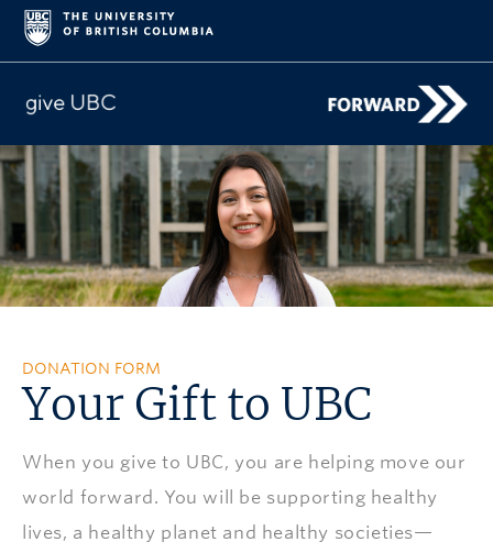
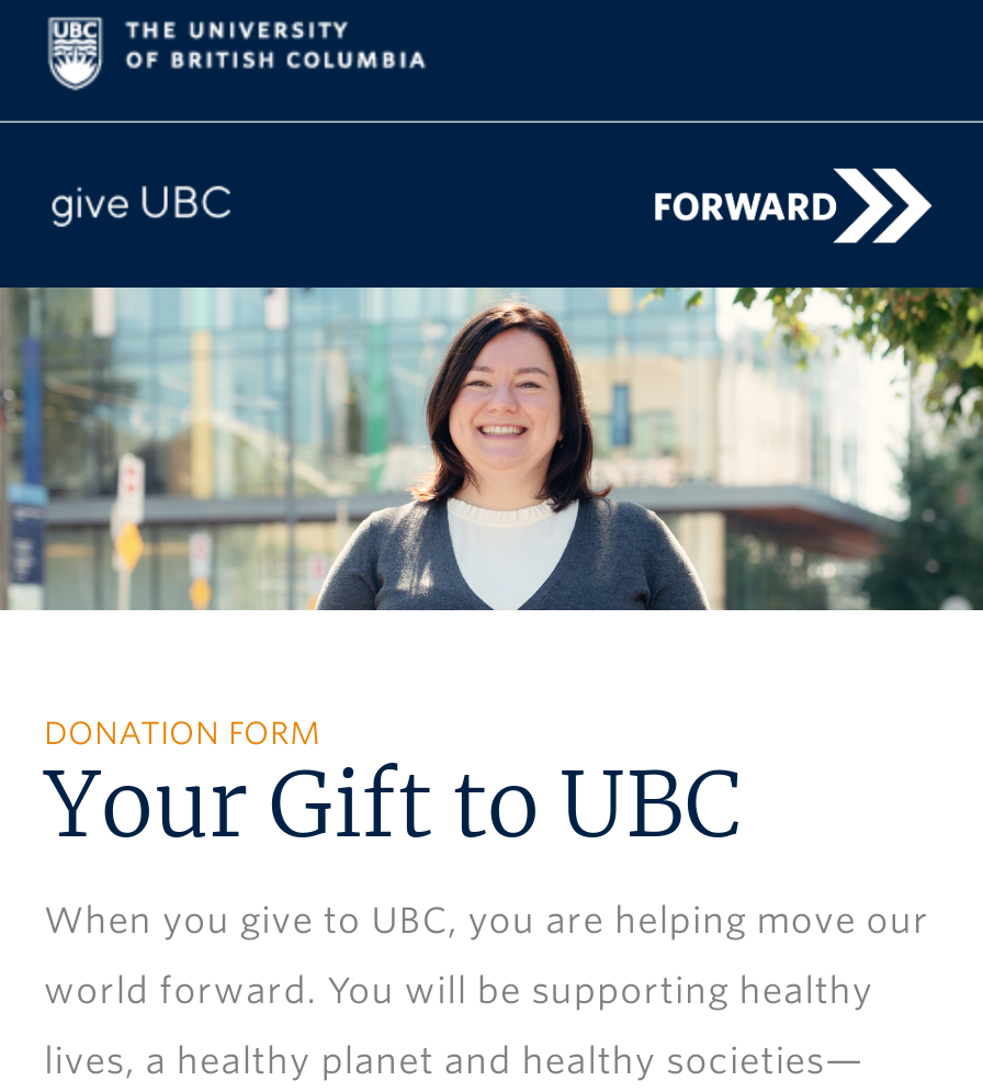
- [image]
+ [image]
